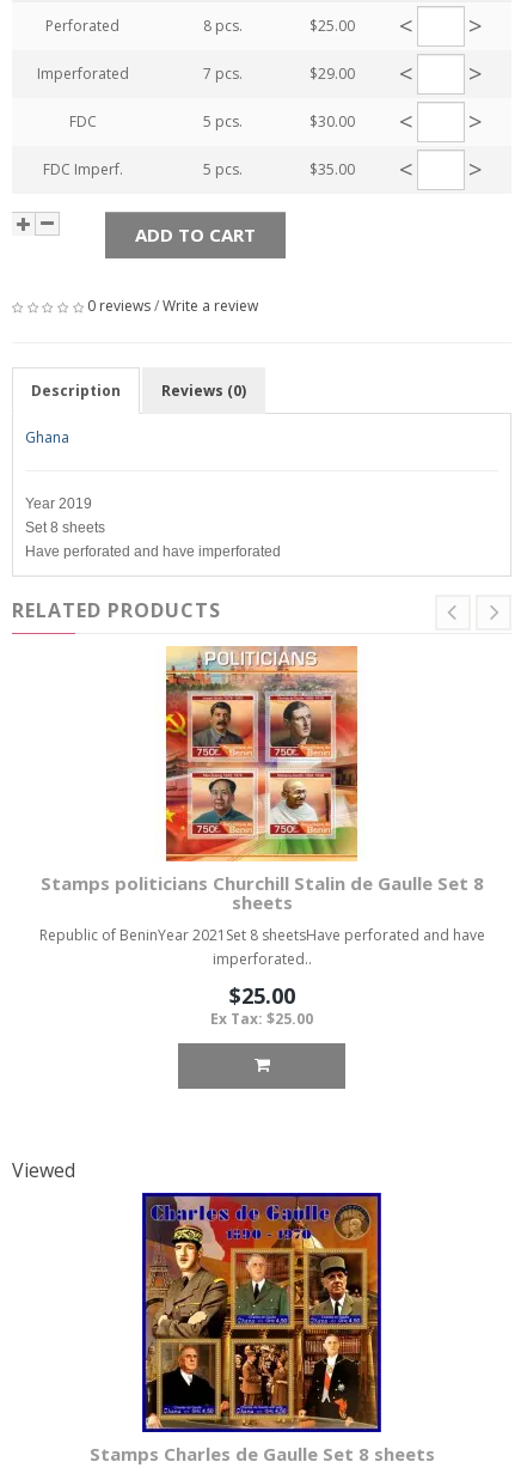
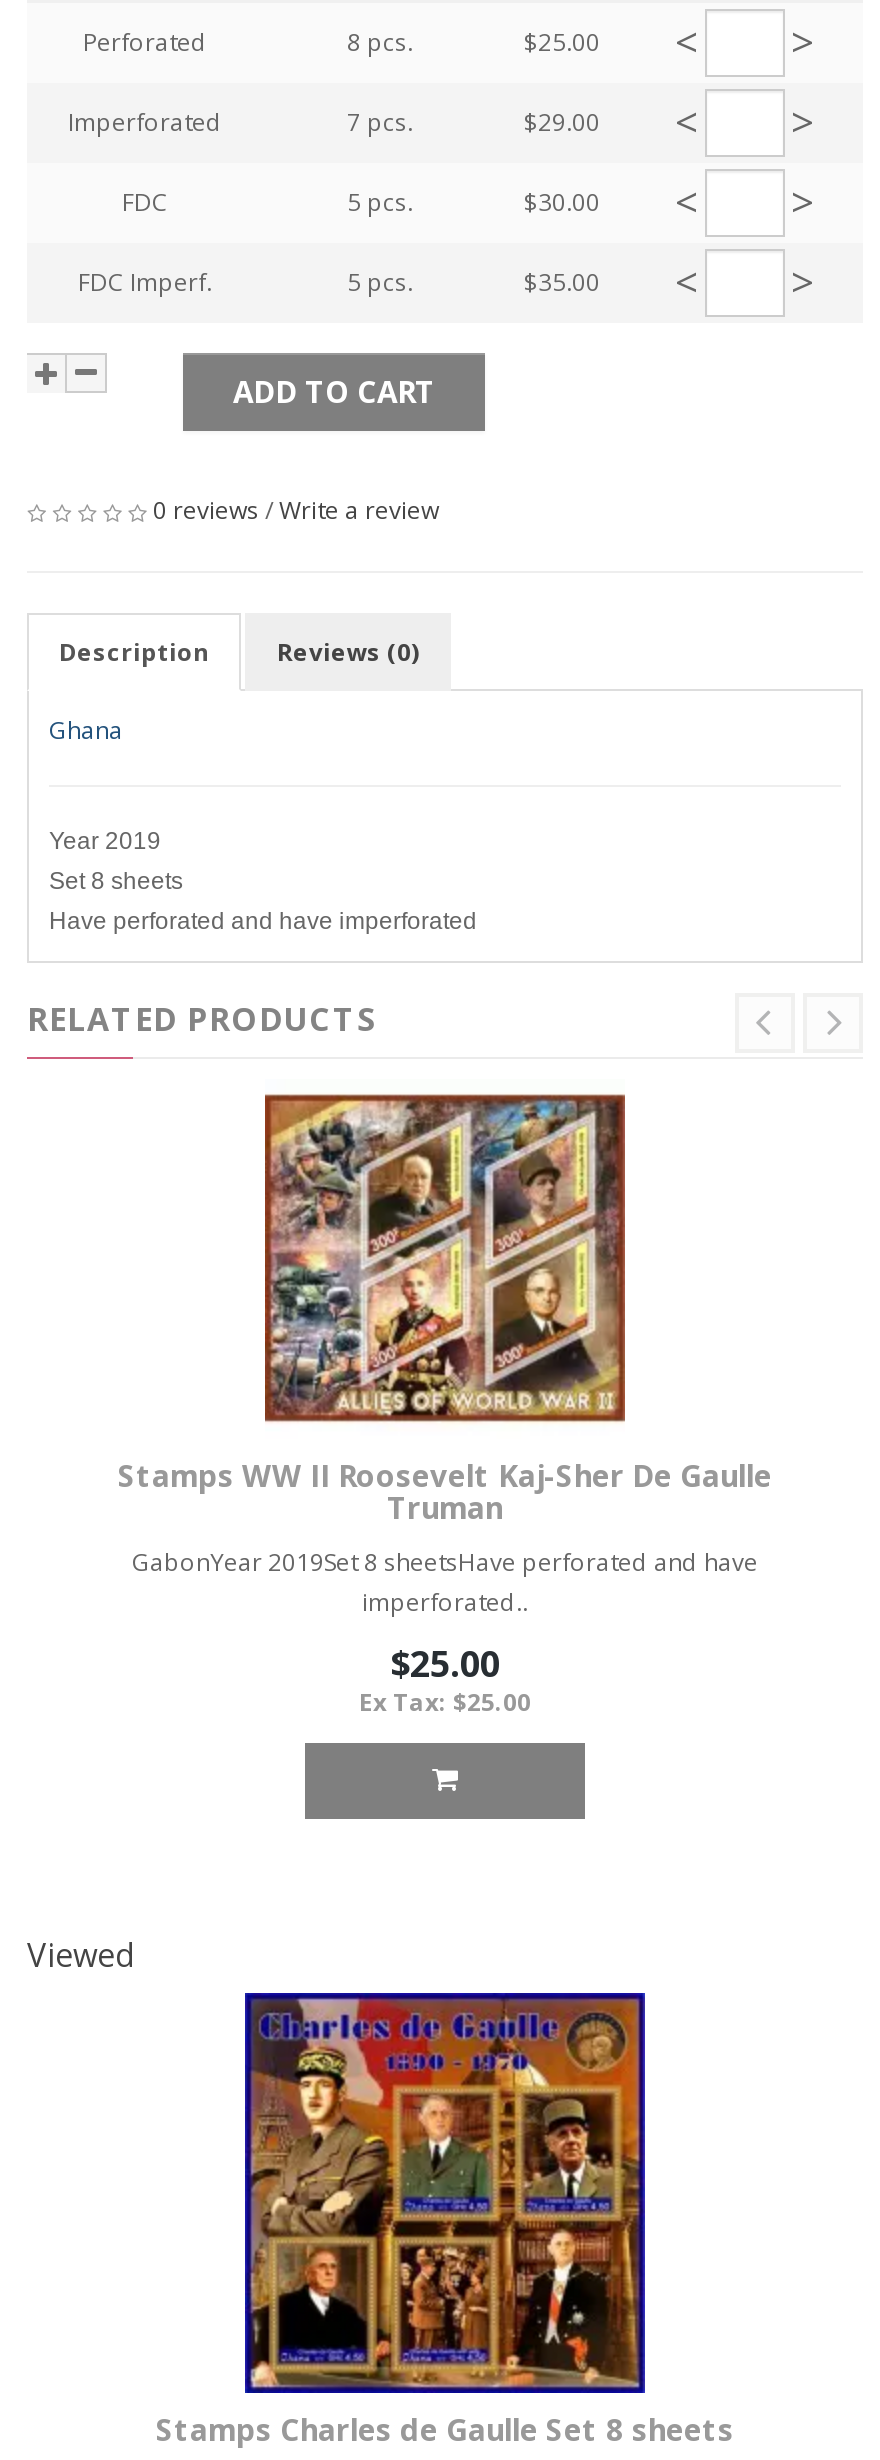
- [image]
- Stamps politicians Churchill Stalin de Gaulle Set 8
- sheets
- Republic of BeninYear 2021Set 8 sheetsHave perforated and have
+ [image]
+ Stamps WW II Roosevelt Kaj-Sher De Gaulle
+ Truman
+ GabonYear 2019Set 8 sheetsHave perforated and have
